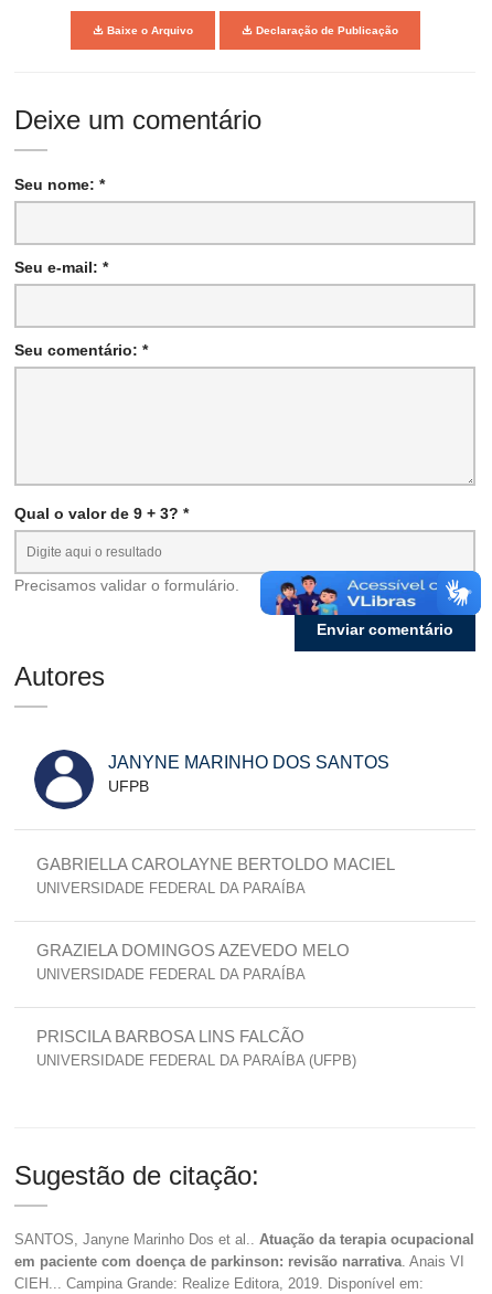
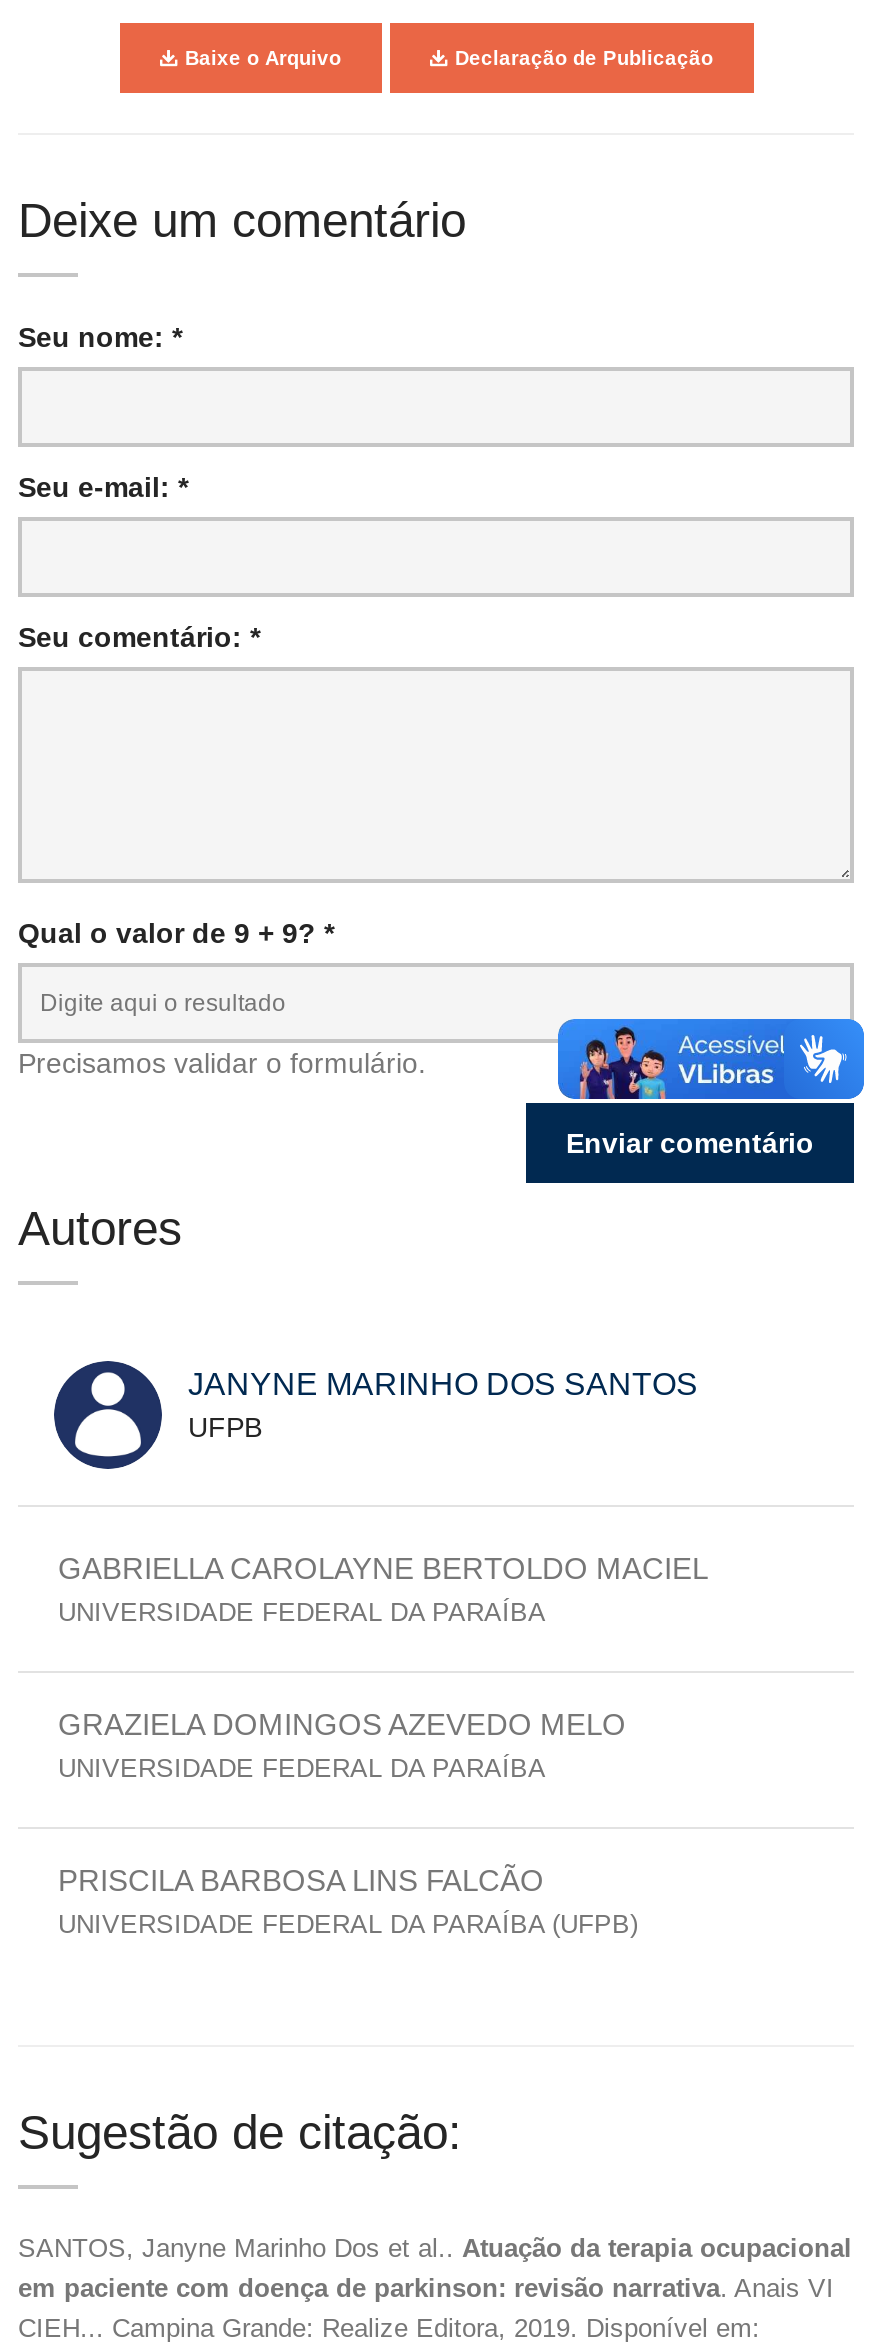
- Qual o valor de 9 + 3? *
+ Qual o valor de 9 + 9? *

- [image]
+ [image]
